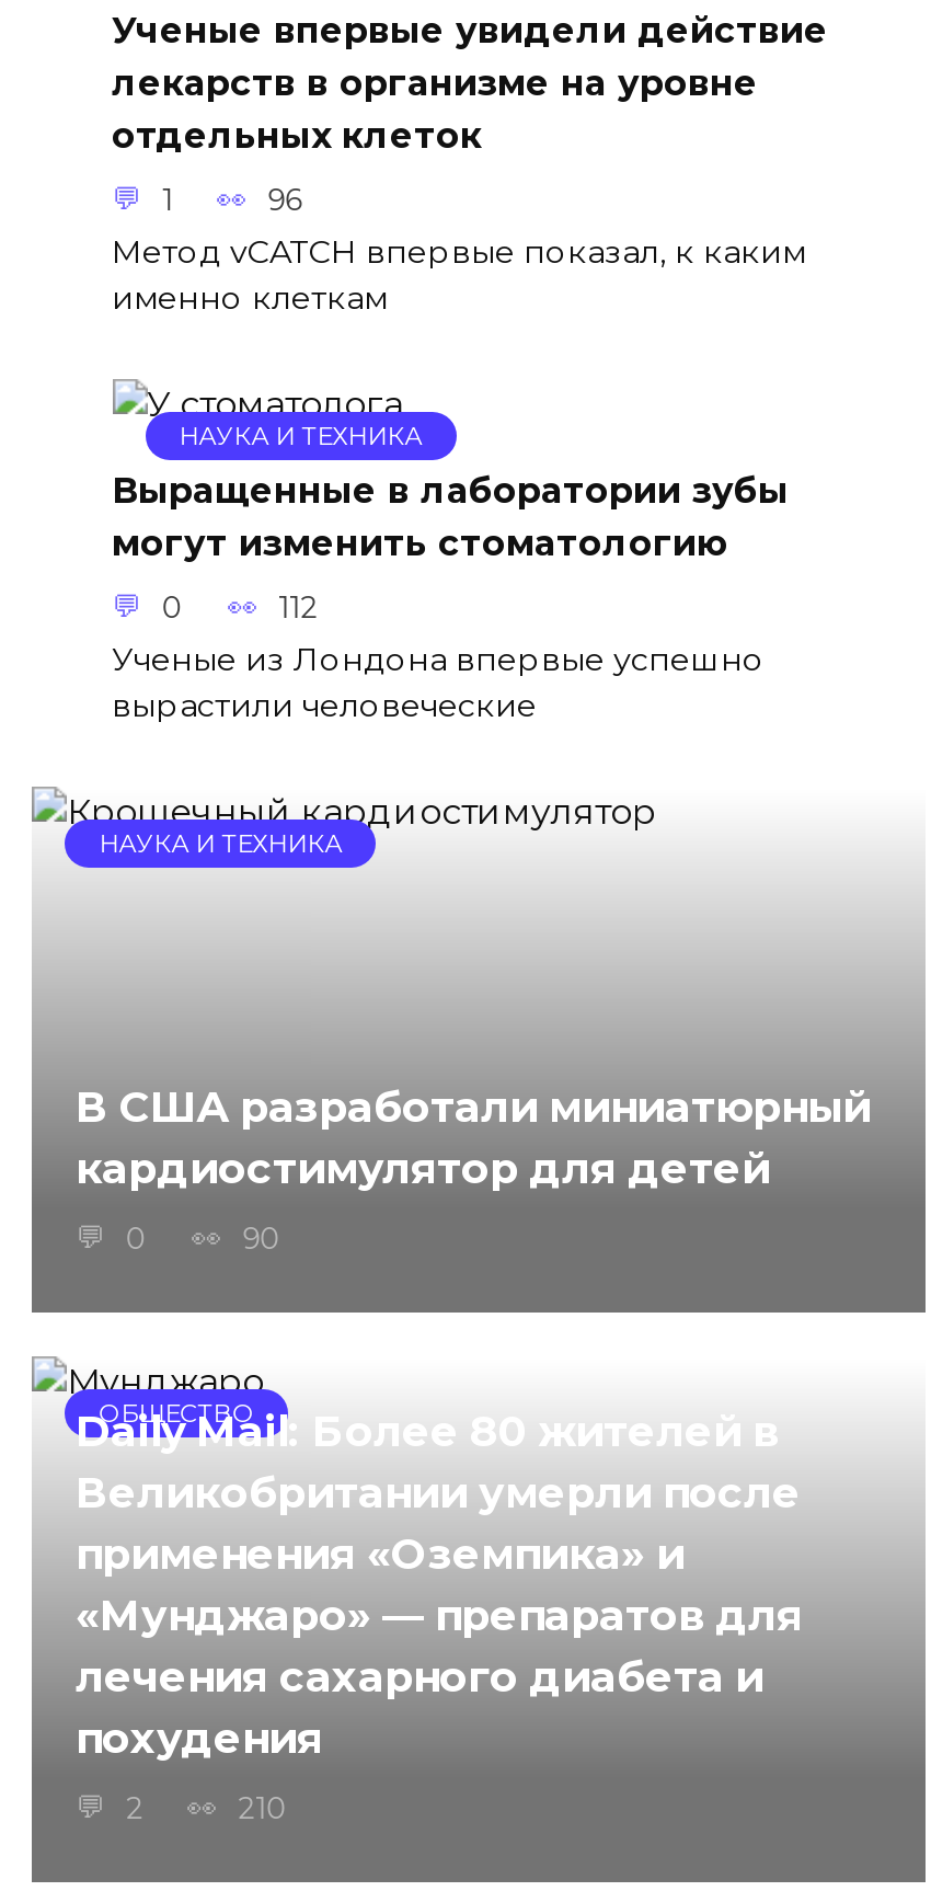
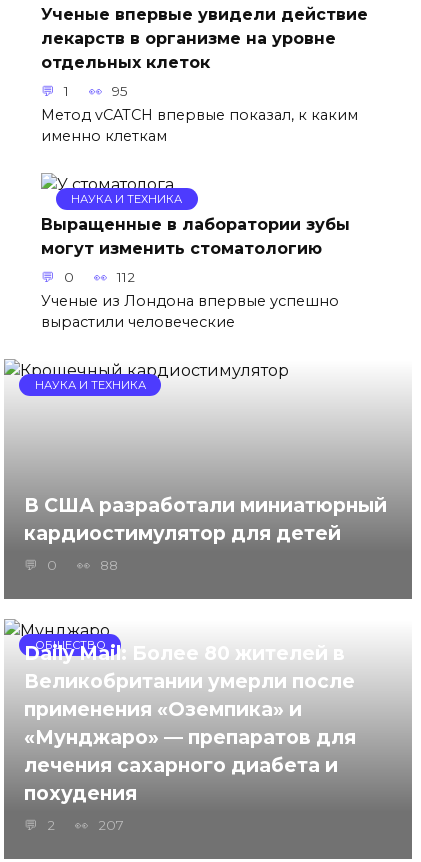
- 96
+ 95

- 90
+ 88

- 210
+ 207
